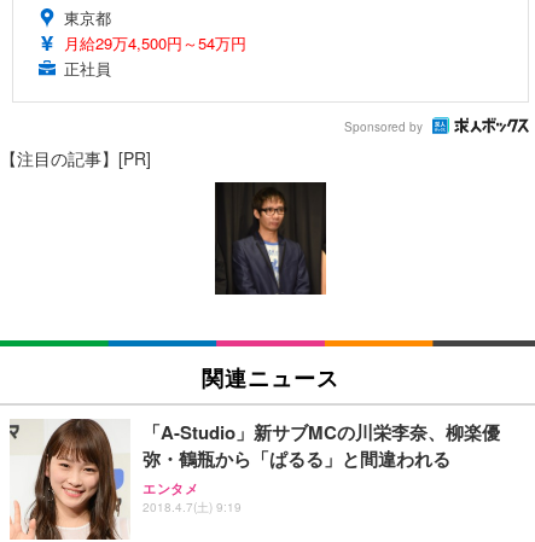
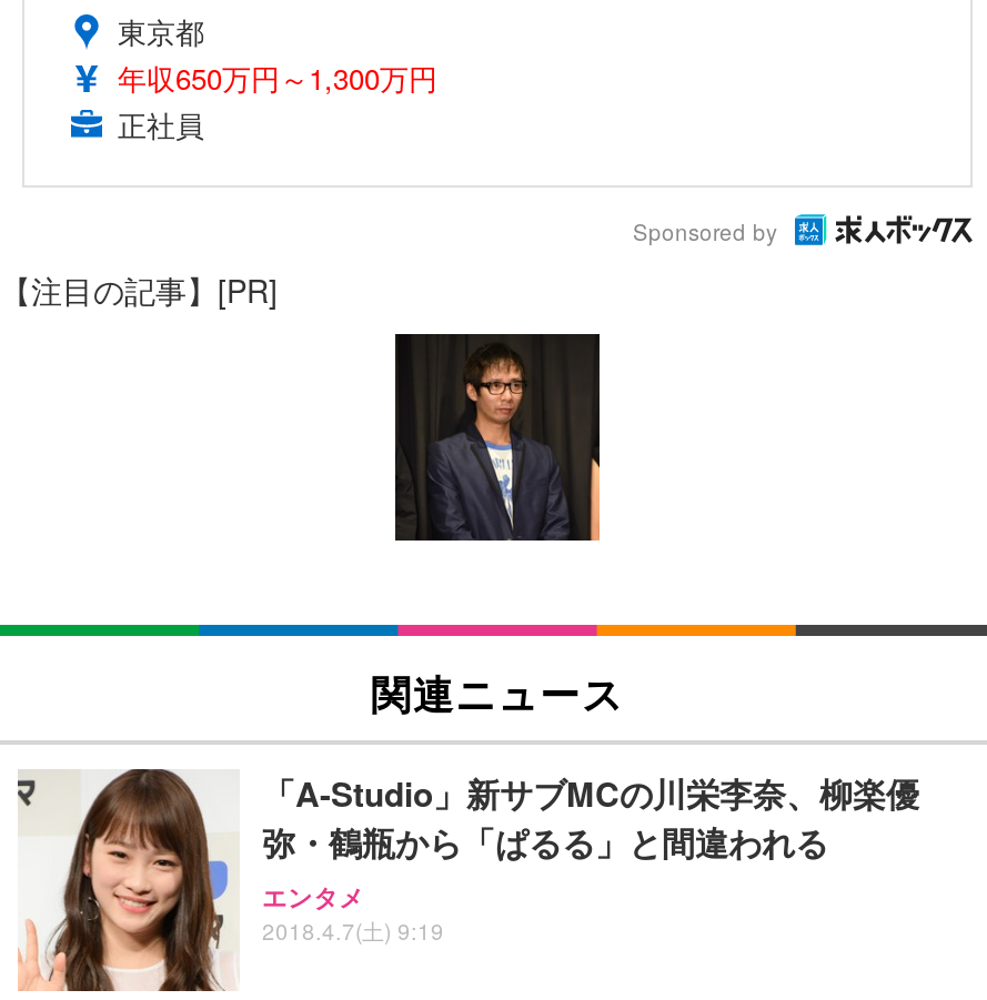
- 月給29万4,500円～54万円
+ 年収650万円～1,300万円
